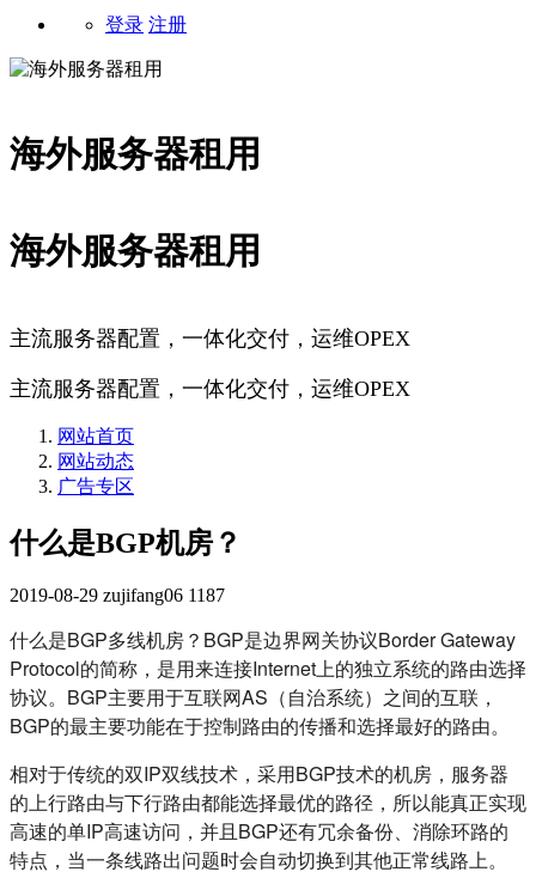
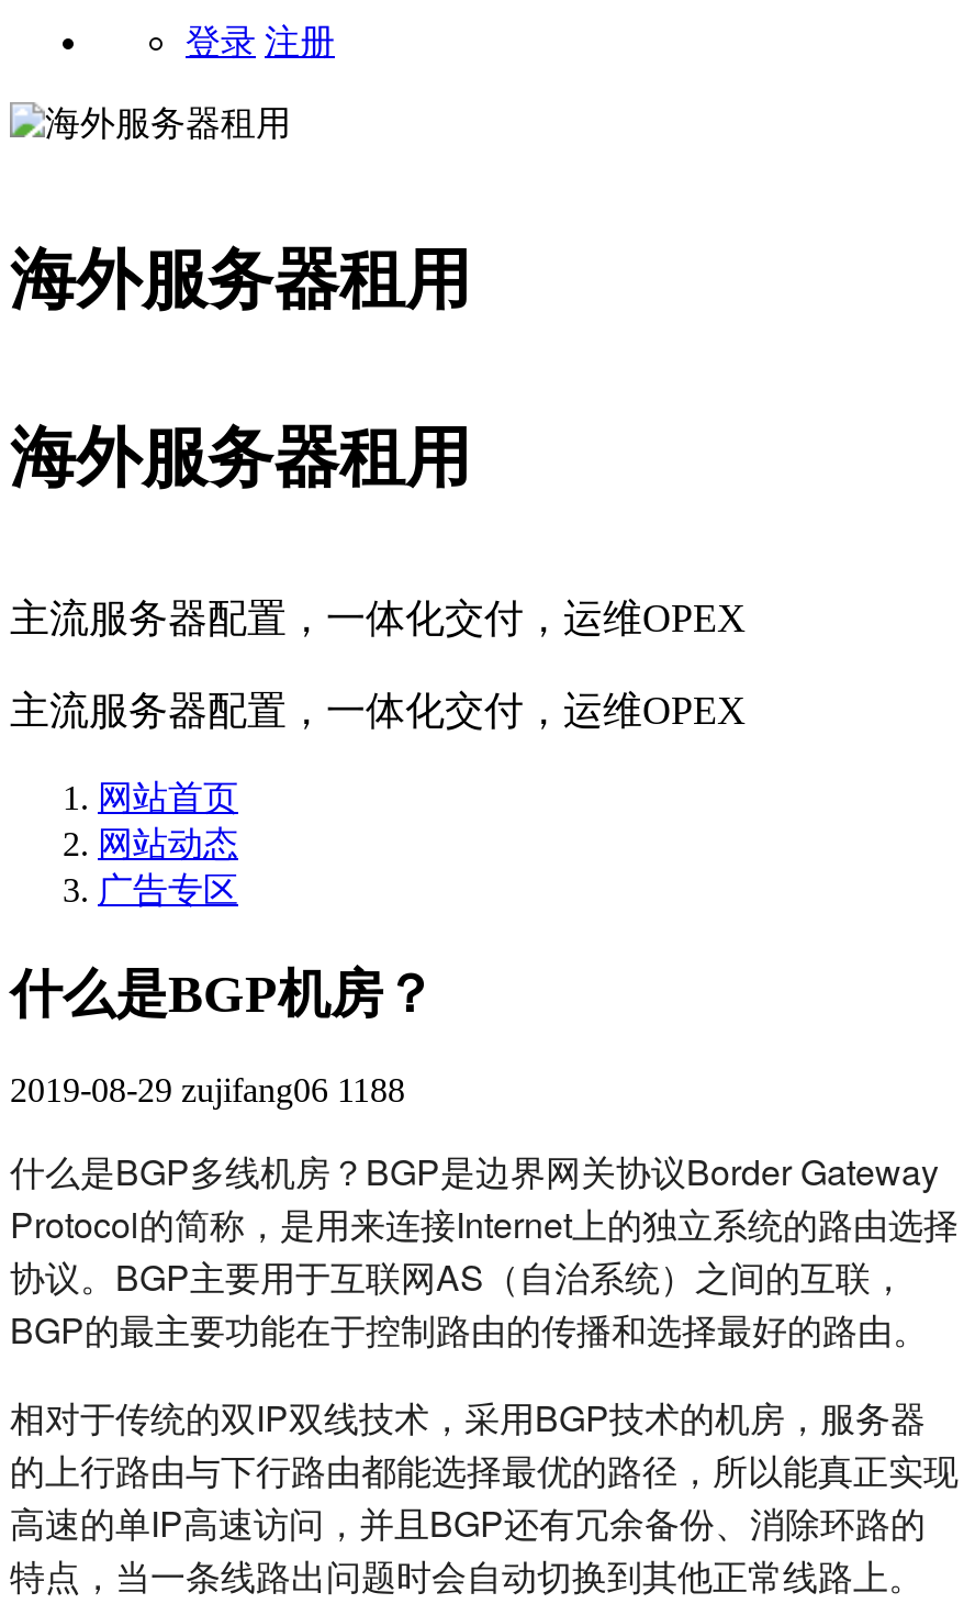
- 2019-08-29 zujifang06 1187
+ 2019-08-29 zujifang06 1188
